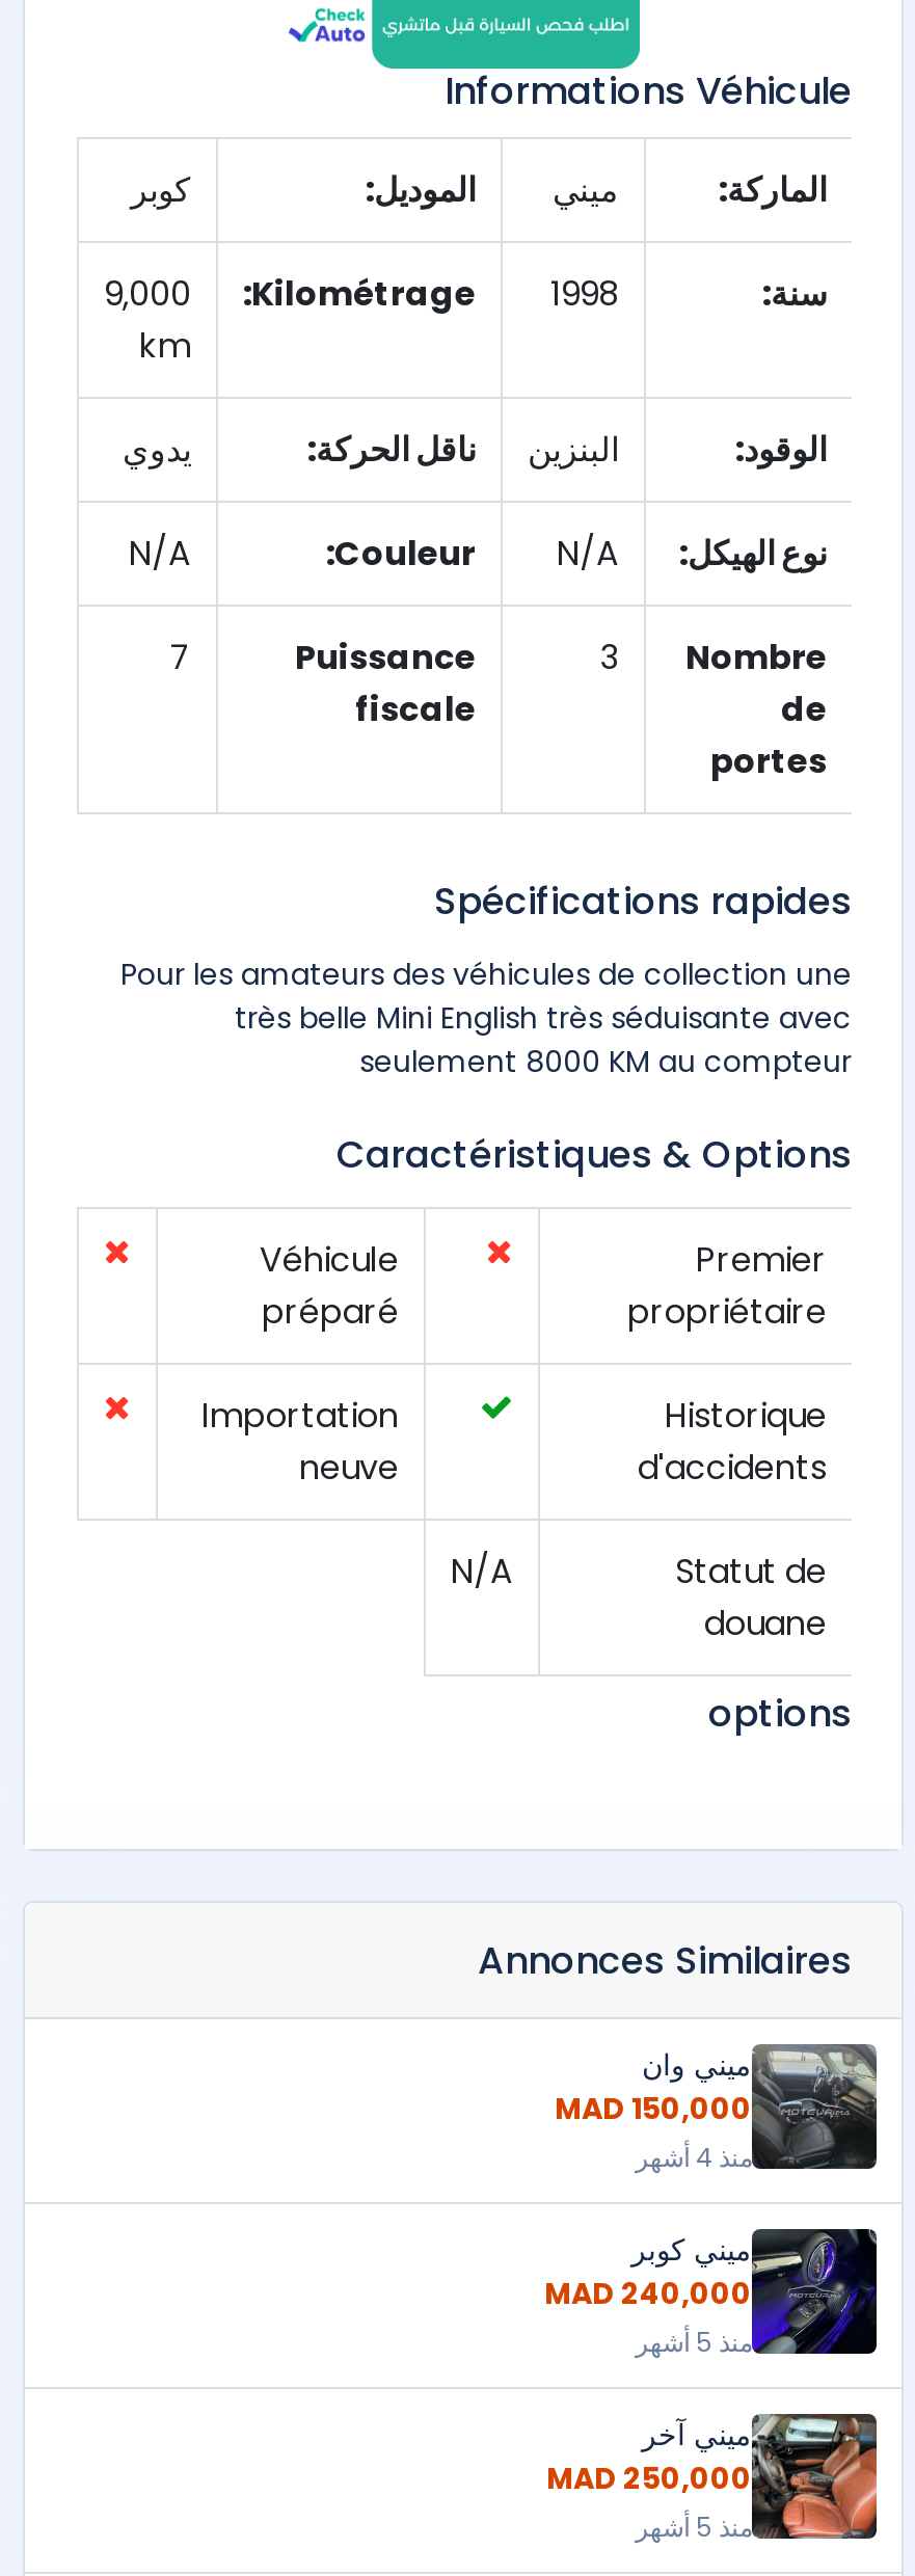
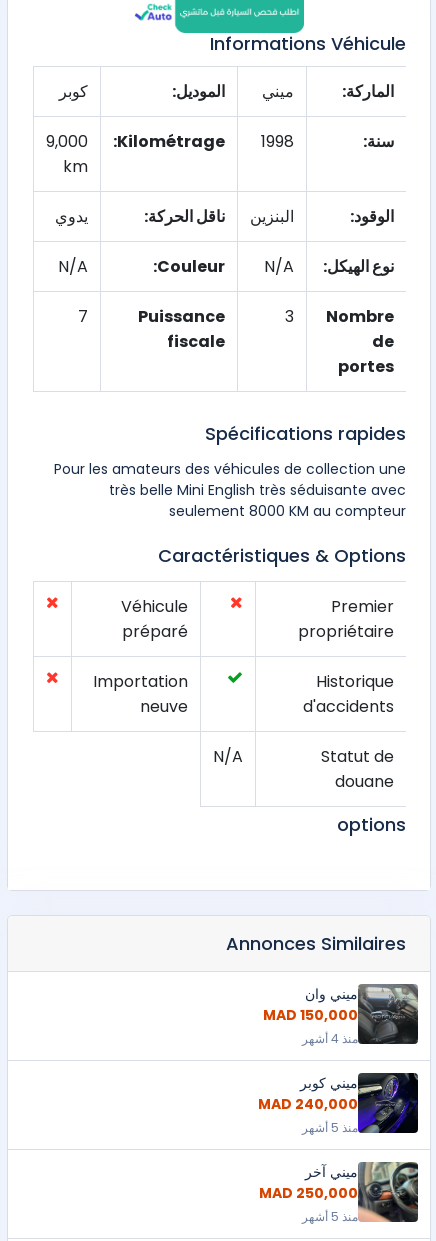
- [image]
+ [image]
